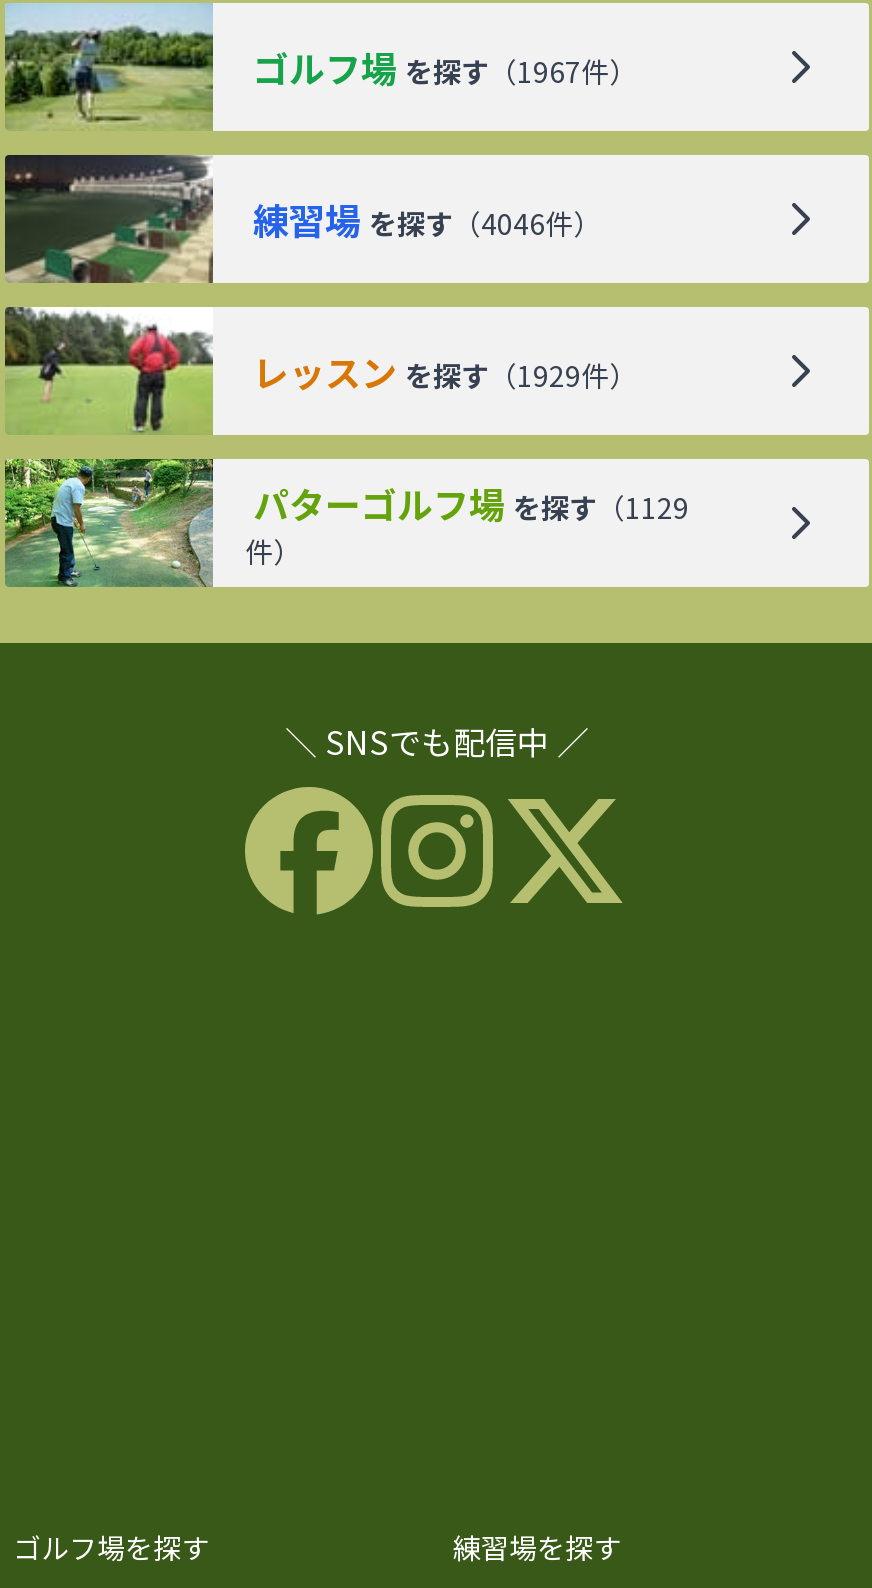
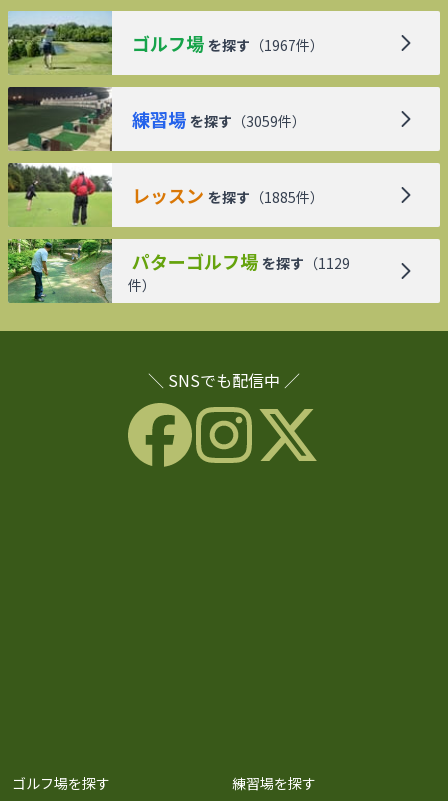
- 練習場 を探す（4046件）
+ 練習場 を探す（3059件）

- レッスン を探す（1929件）
+ レッスン を探す（1885件）
